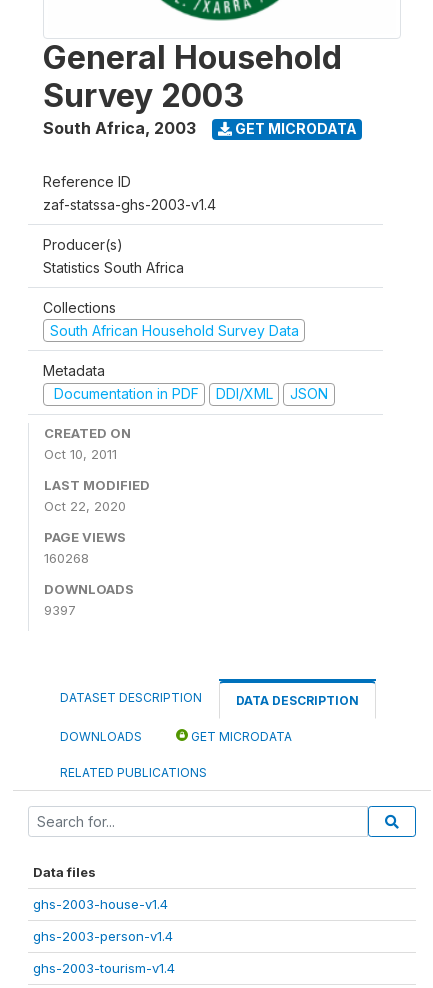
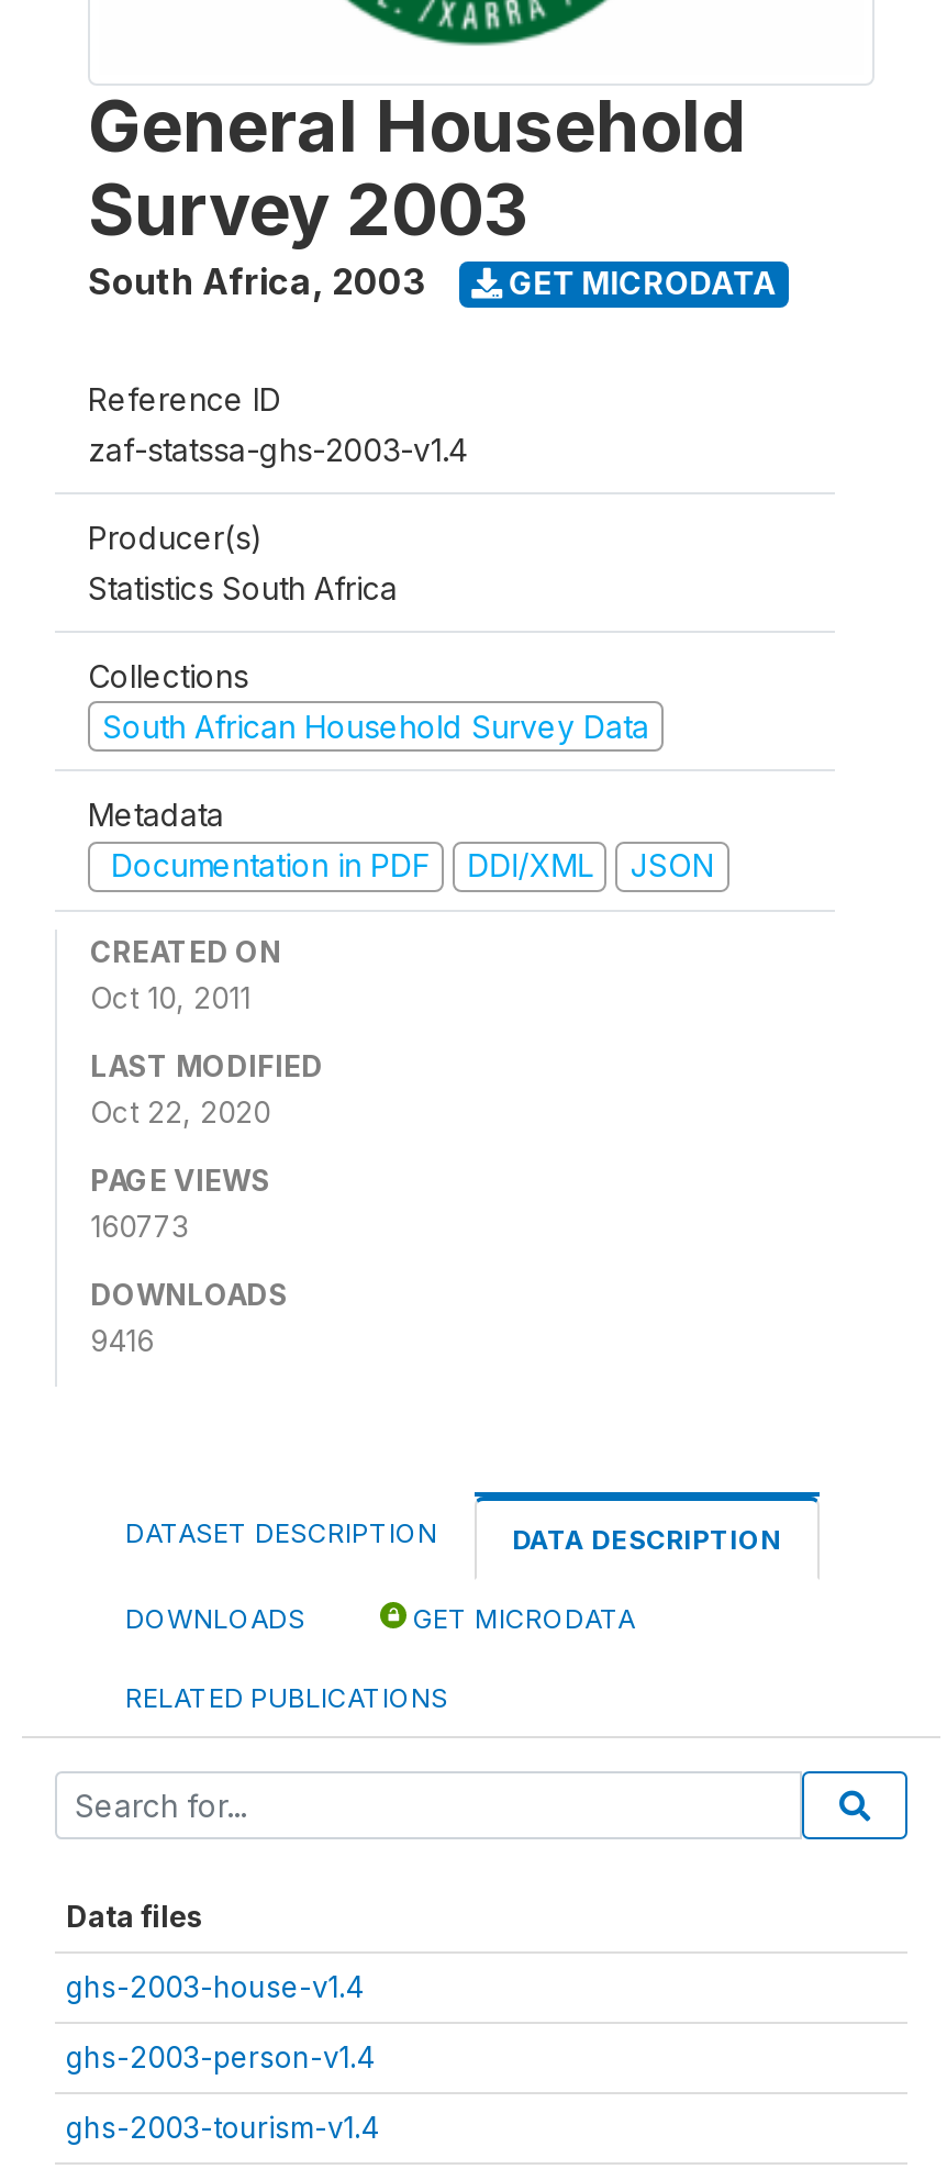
- 160268
+ 160773

- 9397
+ 9416
